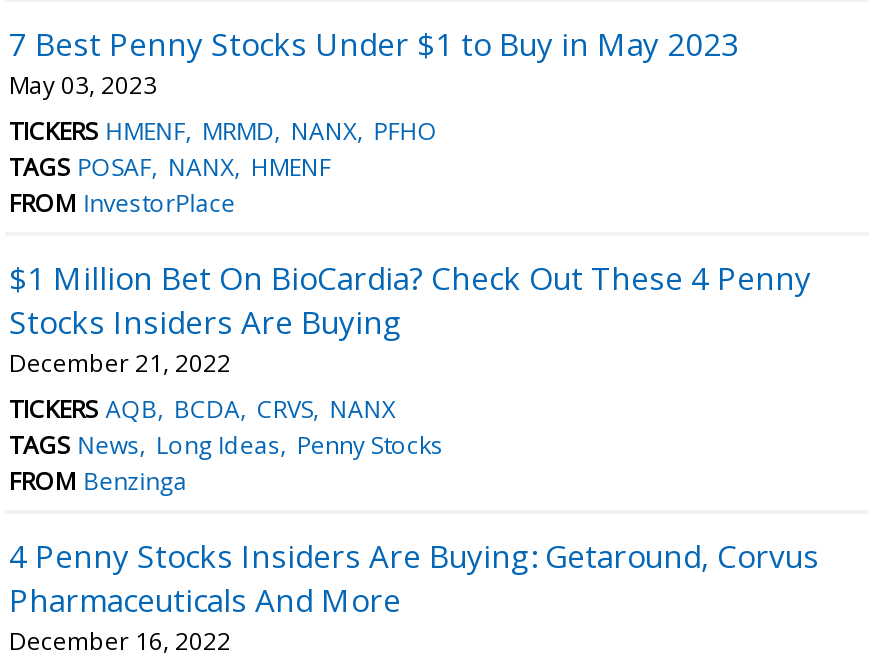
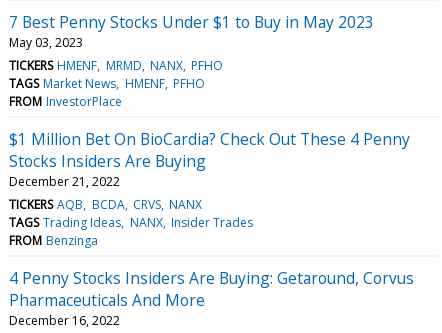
- TAGS POSAF NANX HMENF
+ TAGS Market News HMENF PFHO

- TAGS News Long Ideas Penny Stocks
+ TAGS Trading Ideas NANX Insider Trades
